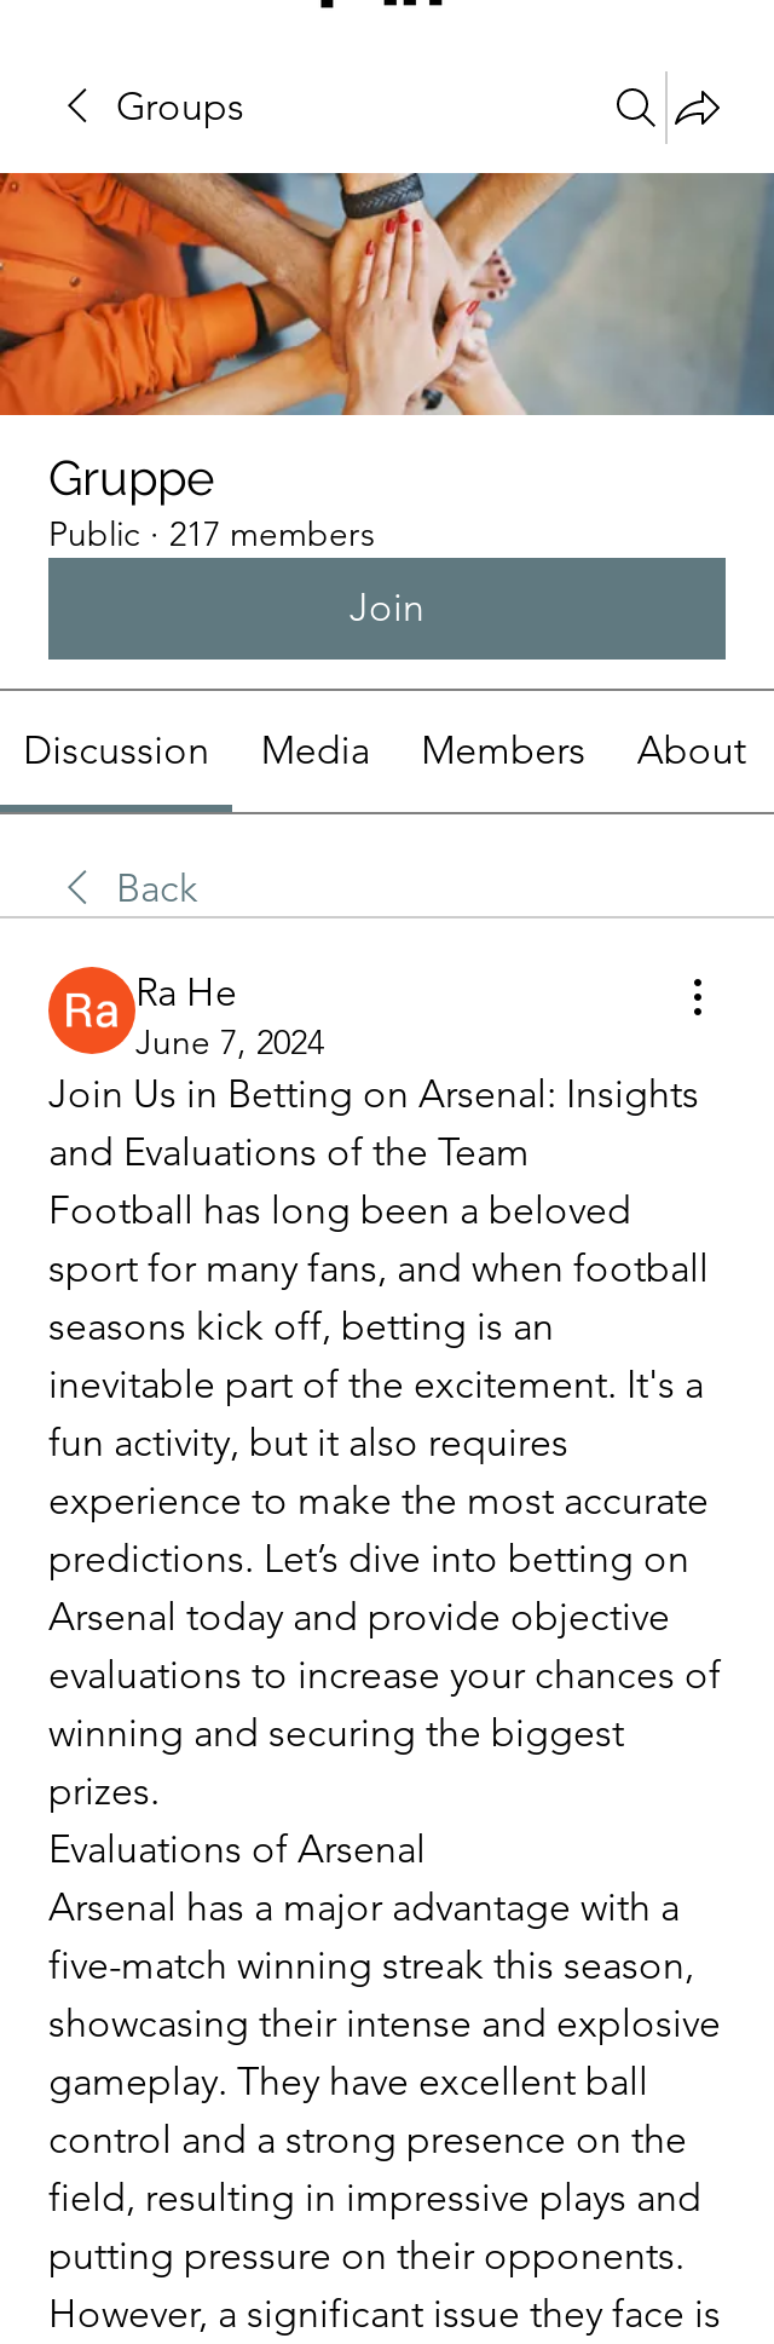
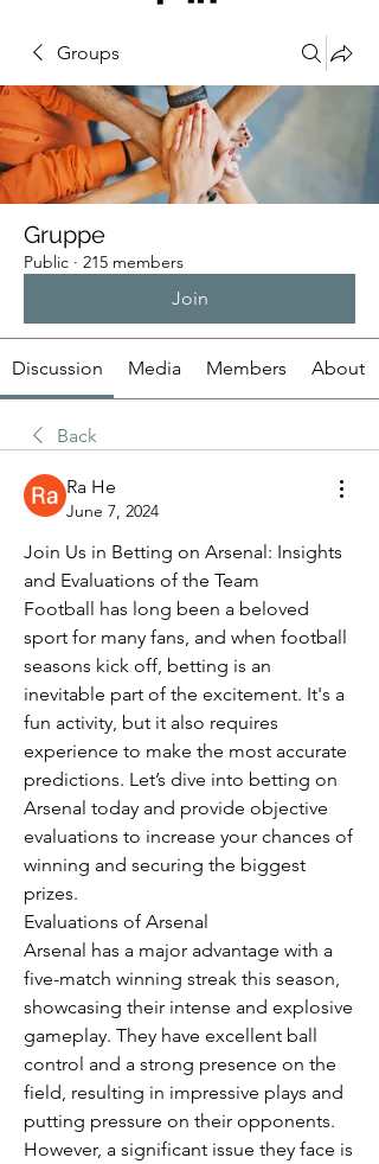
- Public · 217 members
+ Public · 215 members
